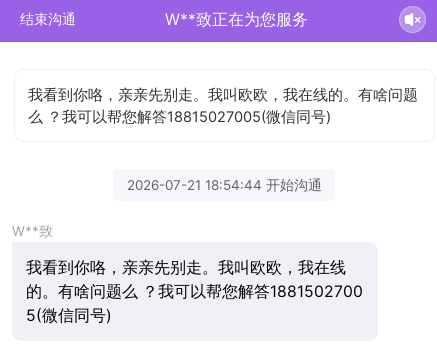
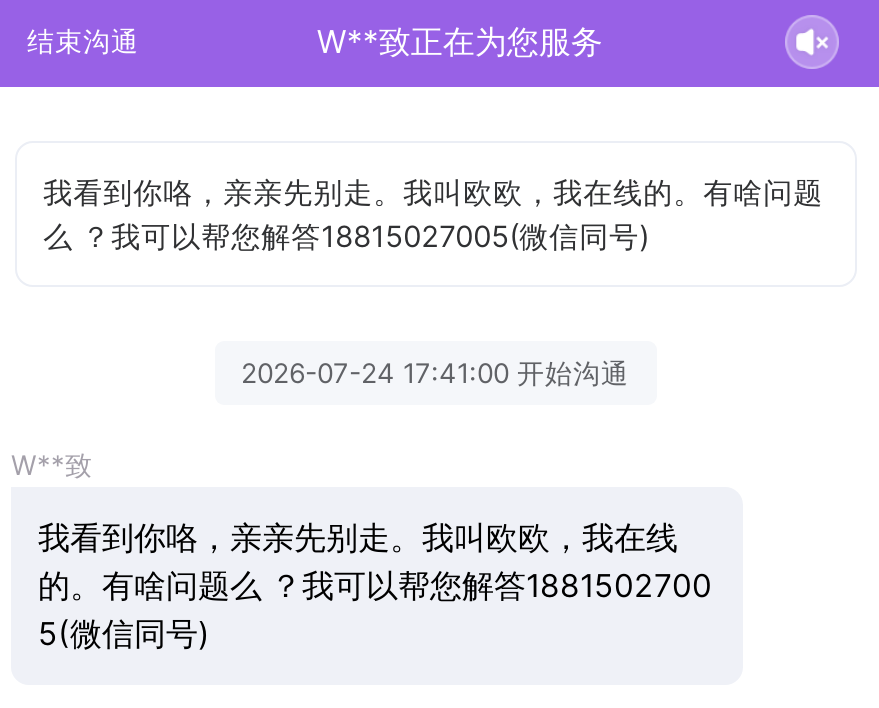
- 2026-07-21 18:54:44 开始沟通
+ 2026-07-24 17:41:00 开始沟通
